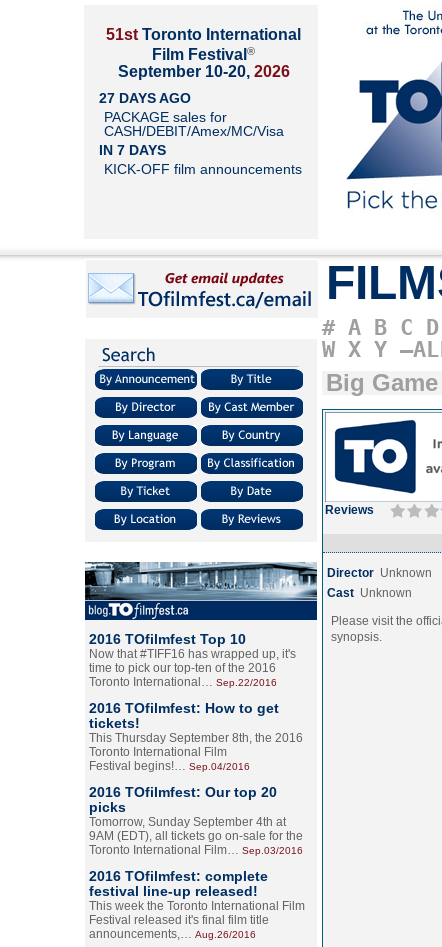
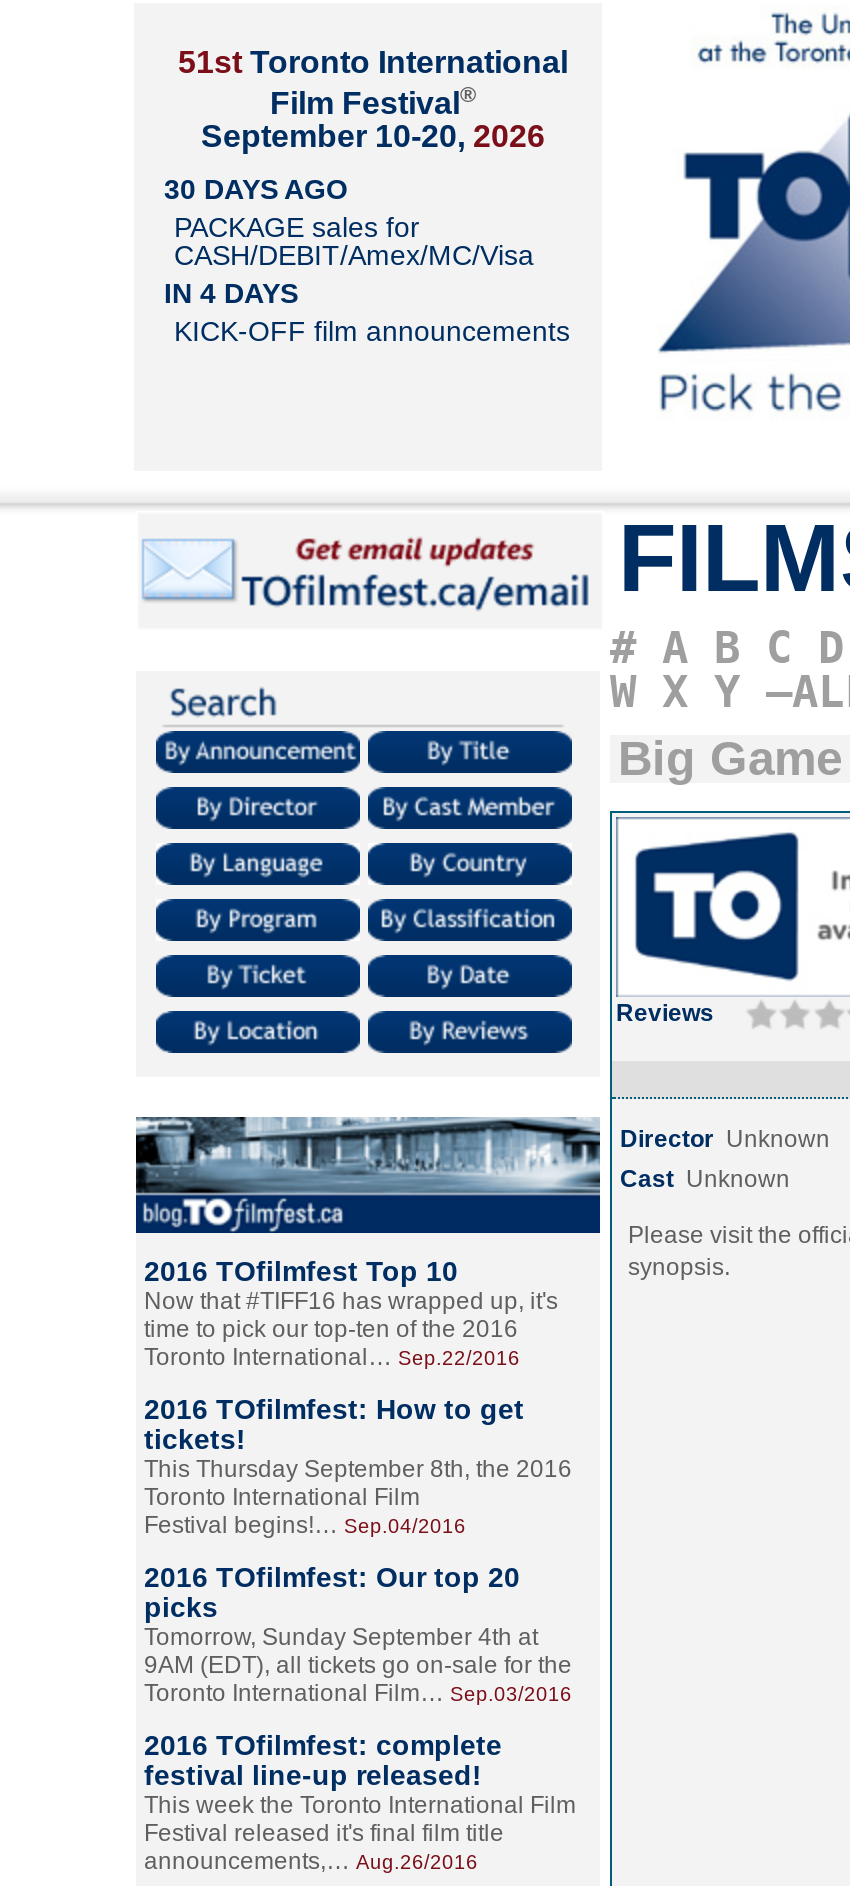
- 27 DAYS AGO
+ 30 DAYS AGO

- IN 7 DAYS
+ IN 4 DAYS
